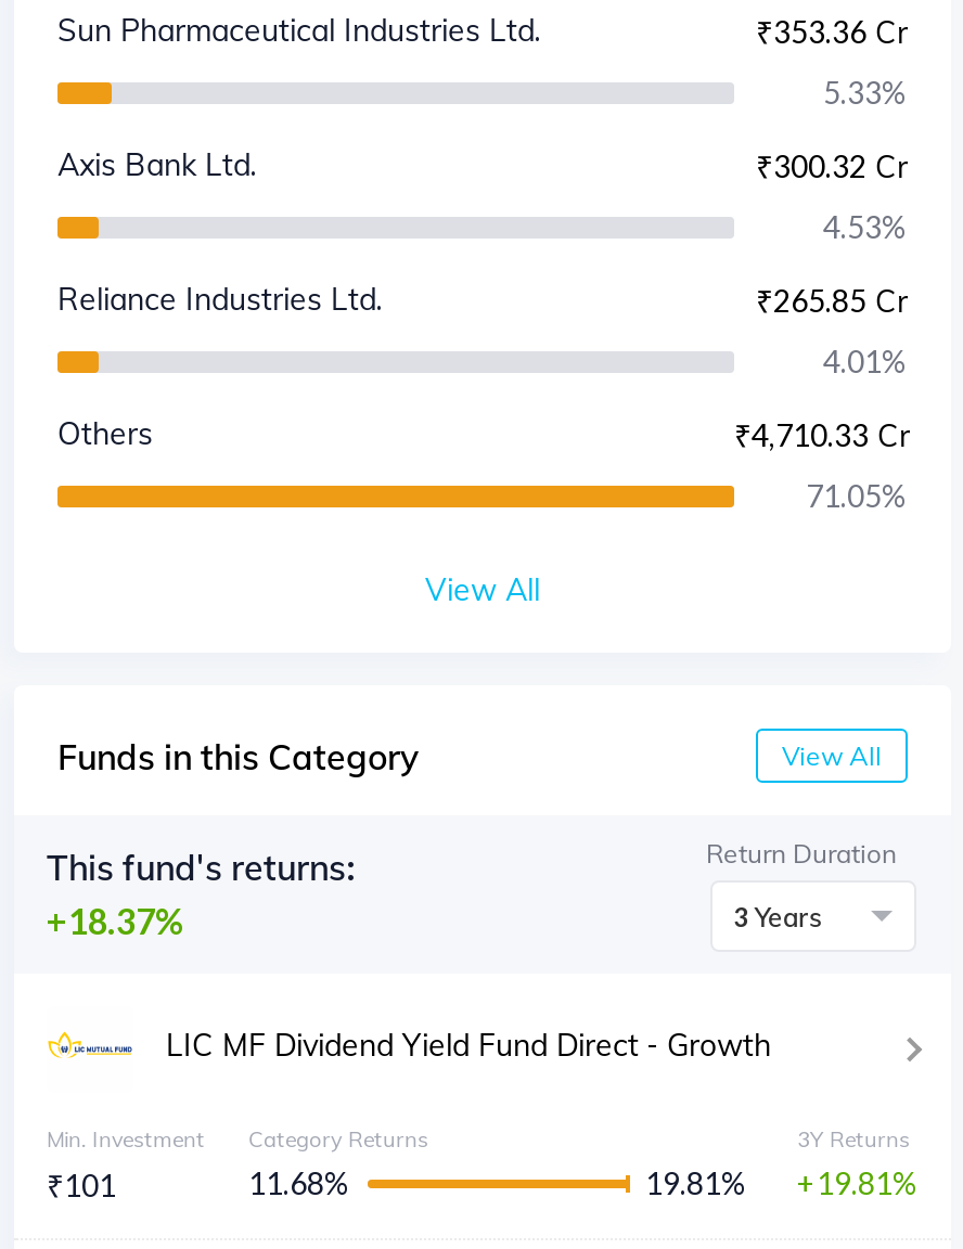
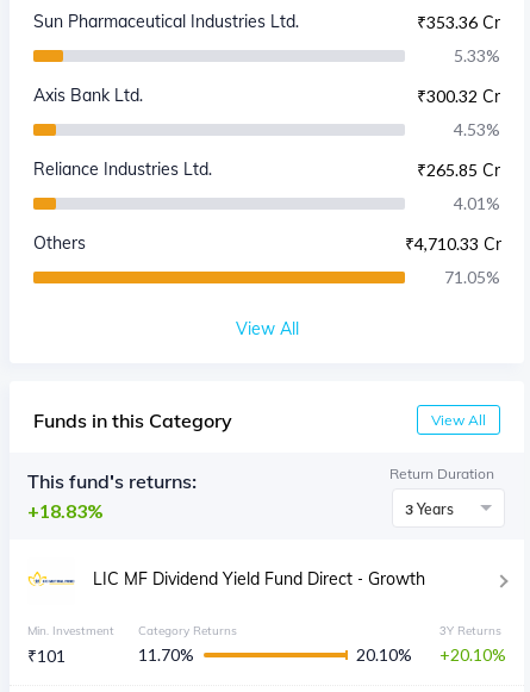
- 18.37%
+ 18.83%

- 11.68%
+ 11.70%

- 19.81%
+ 20.10%

- 19.81
+ 20.10
